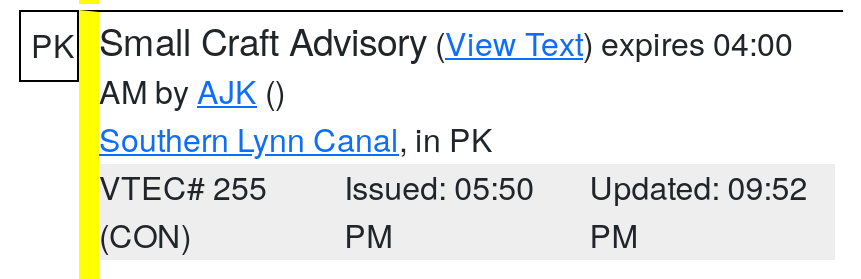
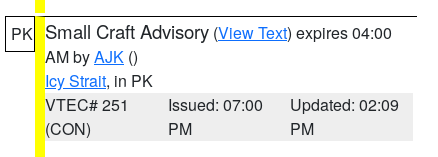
- Southern Lynn Canal, in PK
- VTEC# 255
+ Icy Strait, in PK
+ VTEC# 251

- Issued: 05:50
+ Issued: 07:00

- Updated: 09:52
+ Updated: 02:09
